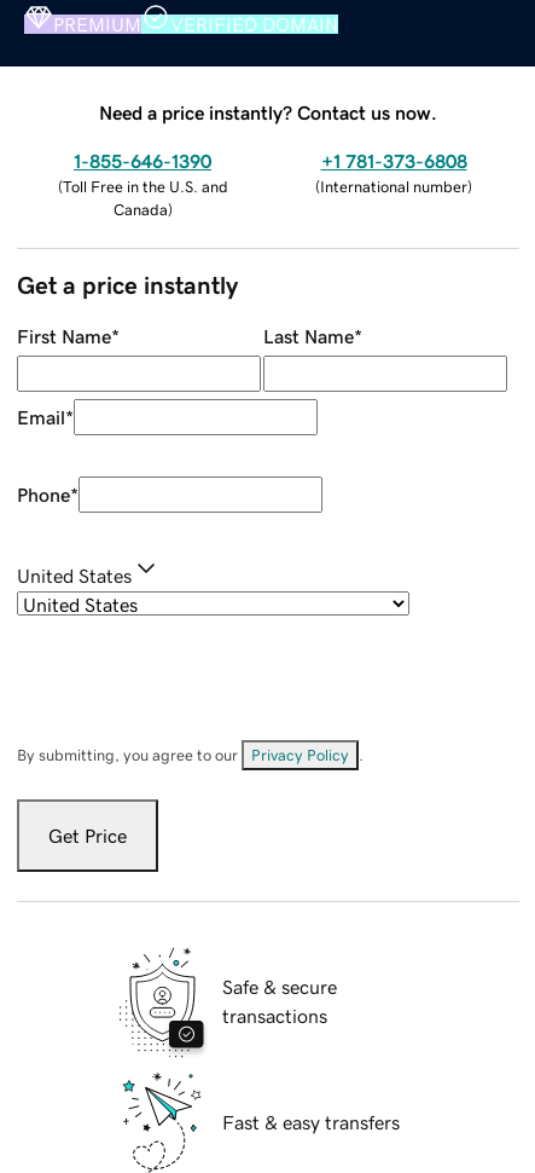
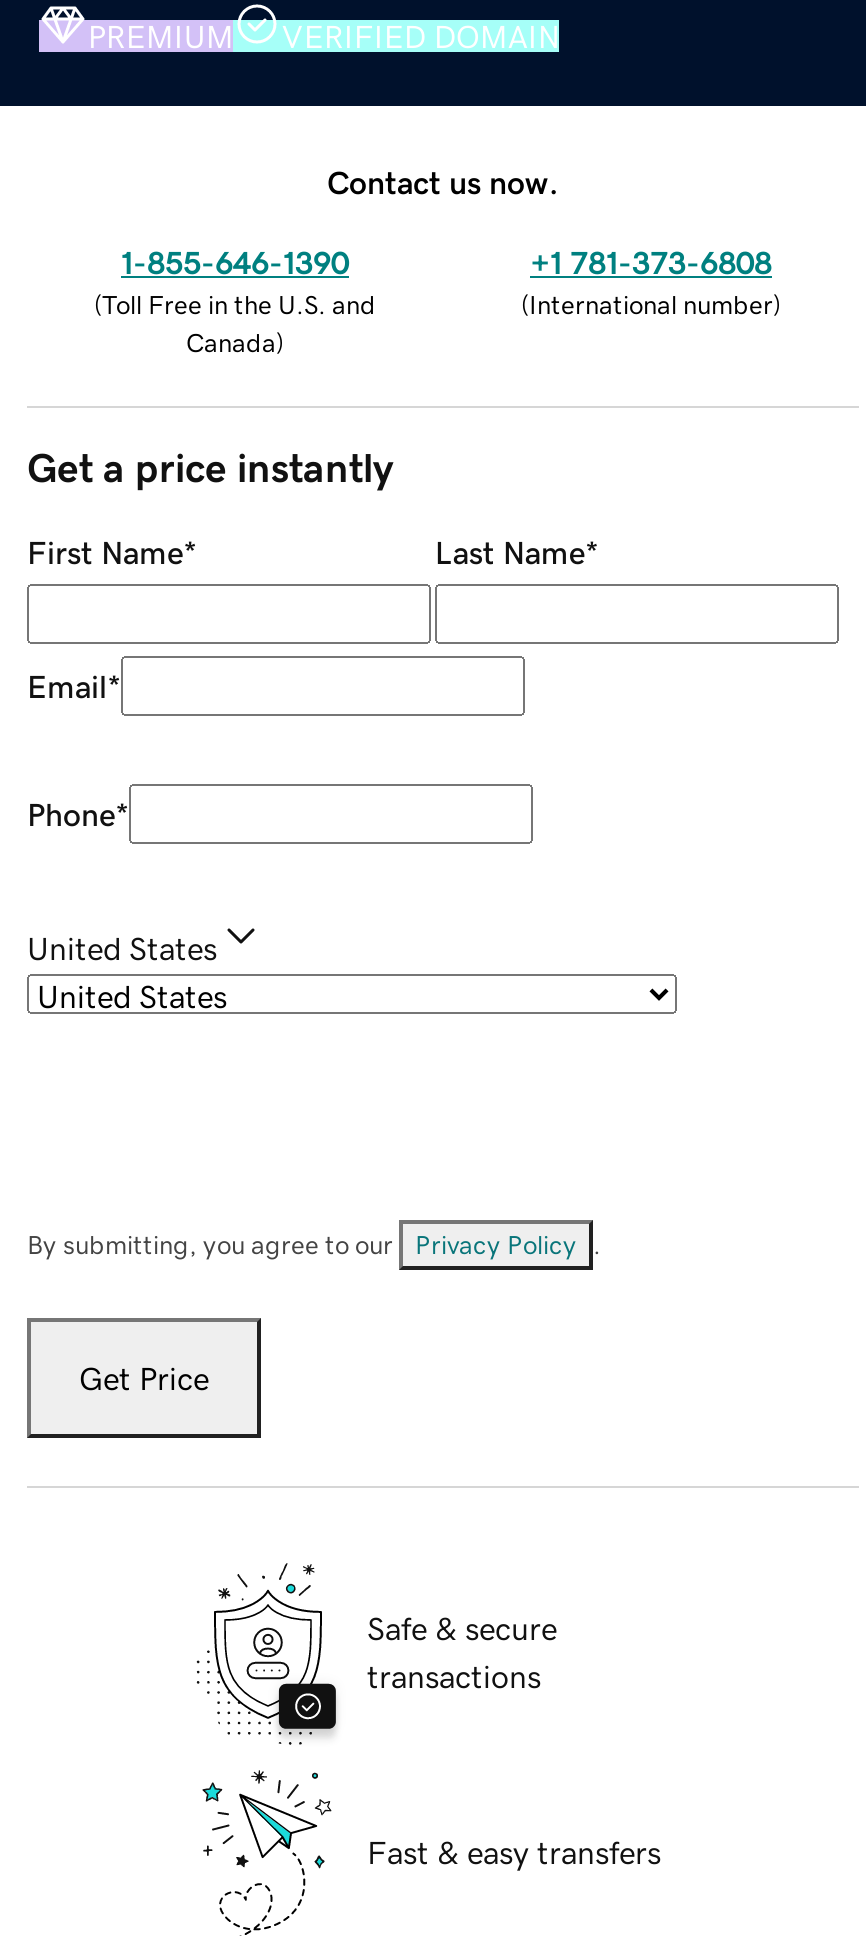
- Need a price instantly? Contact us now.
+ Contact us now.
